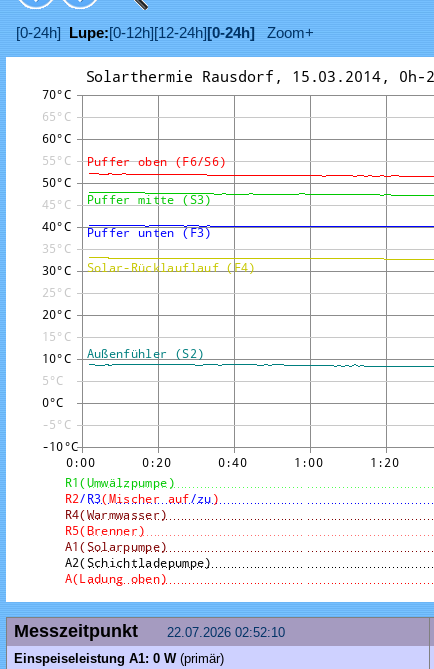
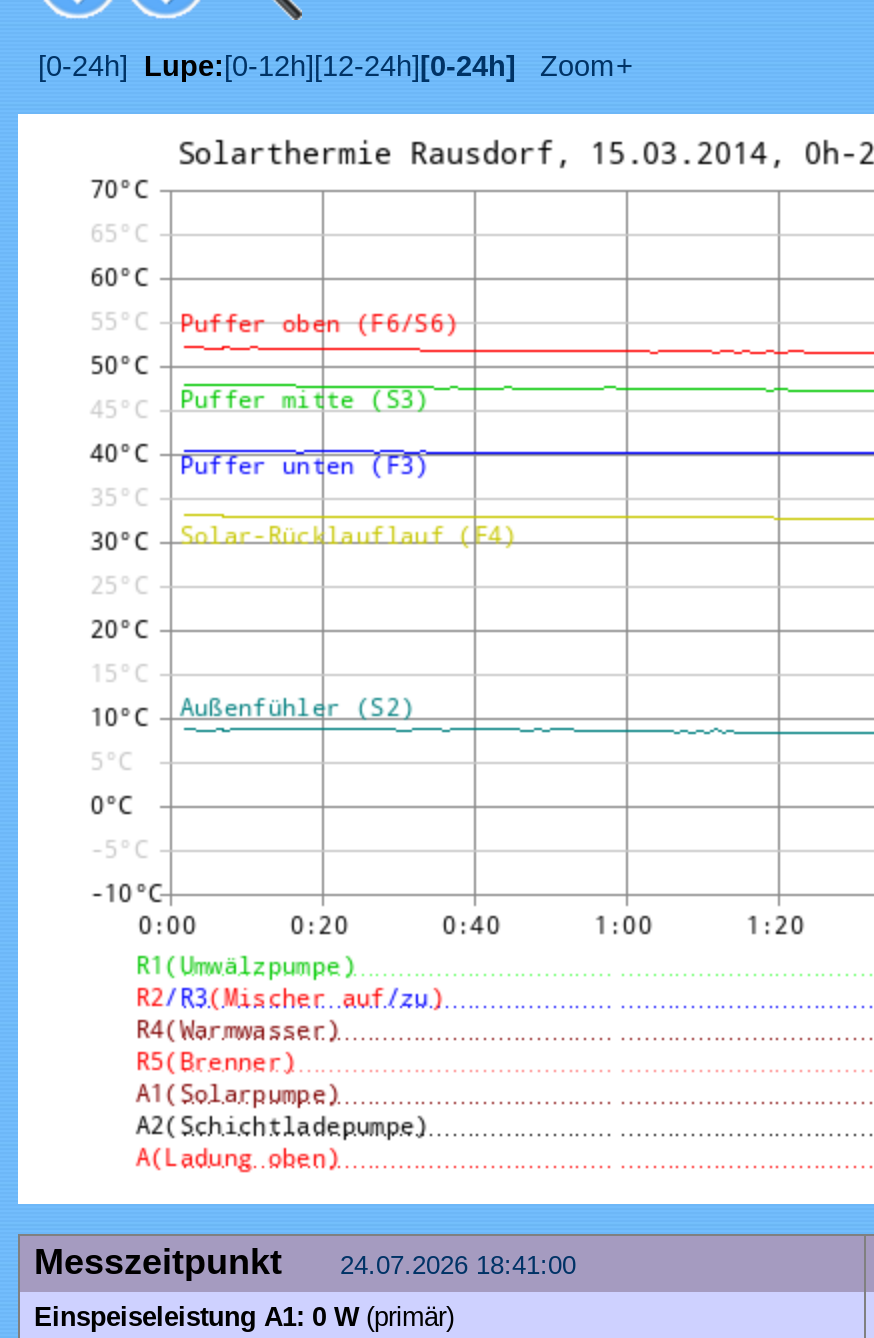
- Messzeitpunkt 22.07.2026 02:52:10
+ Messzeitpunkt 24.07.2026 18:41:00
